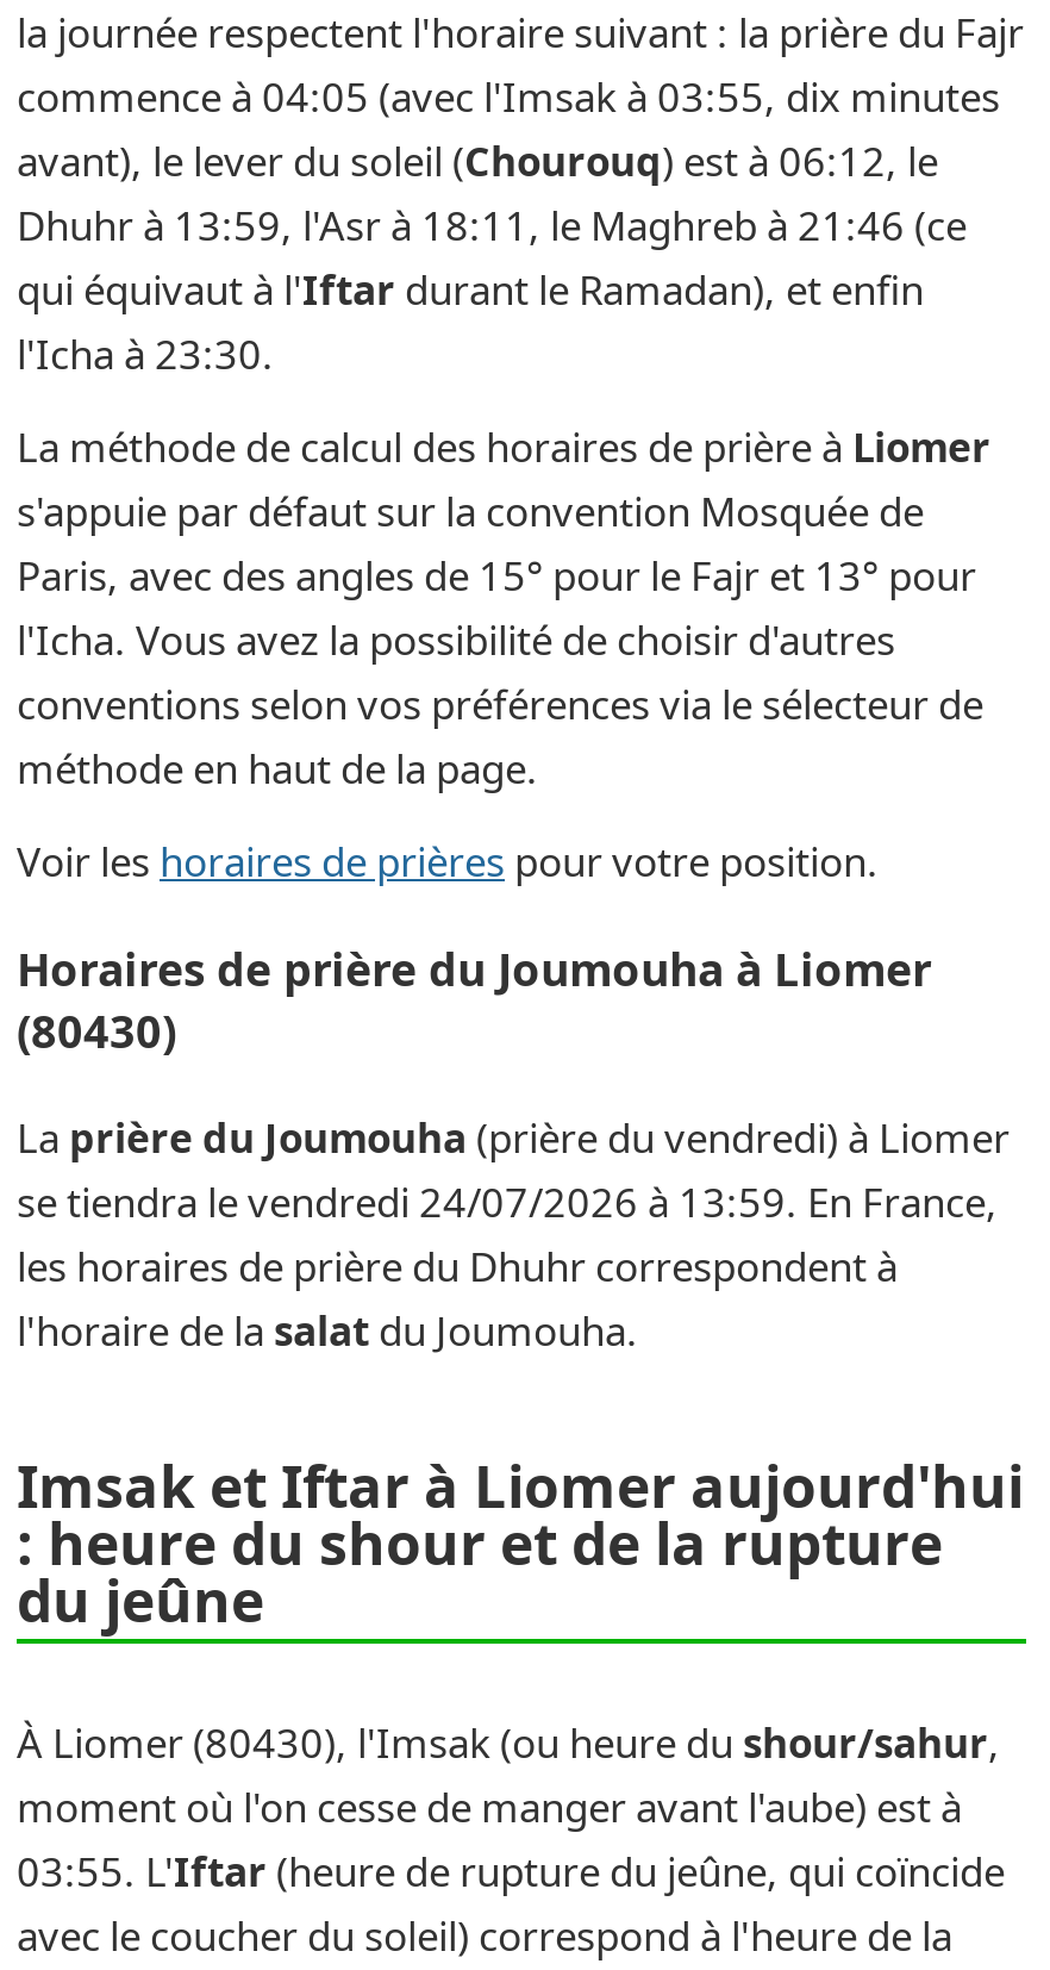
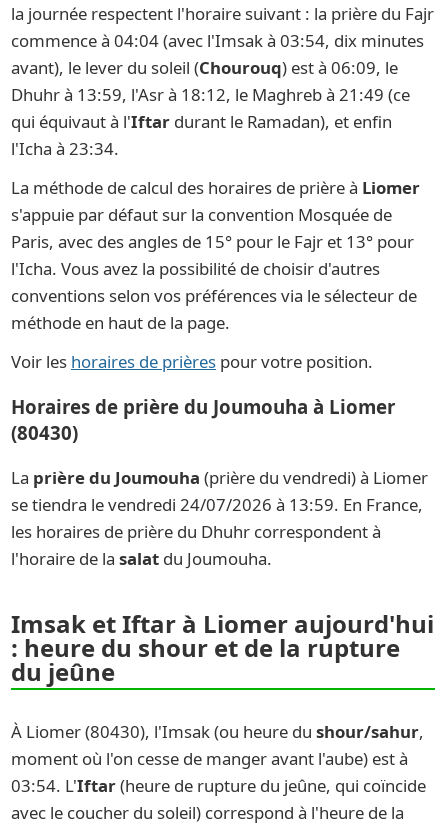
- commence à 04:05 (avec l'Imsak à 03:55, dix minutes
+ commence à 04:04 (avec l'Imsak à 03:54, dix minutes

- avant), le lever du soleil (Chourouq) est à 06:12, le
+ avant), le lever du soleil (Chourouq) est à 06:09, le

- Dhuhr à 13:59, l'Asr à 18:11, le Maghreb à 21:46 (ce
+ Dhuhr à 13:59, l'Asr à 18:12, le Maghreb à 21:49 (ce

- l'Icha à 23:30.
+ l'Icha à 23:34.

- 03:55. L'Iftar (heure de rupture du jeûne, qui coïncide
+ 03:54. L'Iftar (heure de rupture du jeûne, qui coïncide
